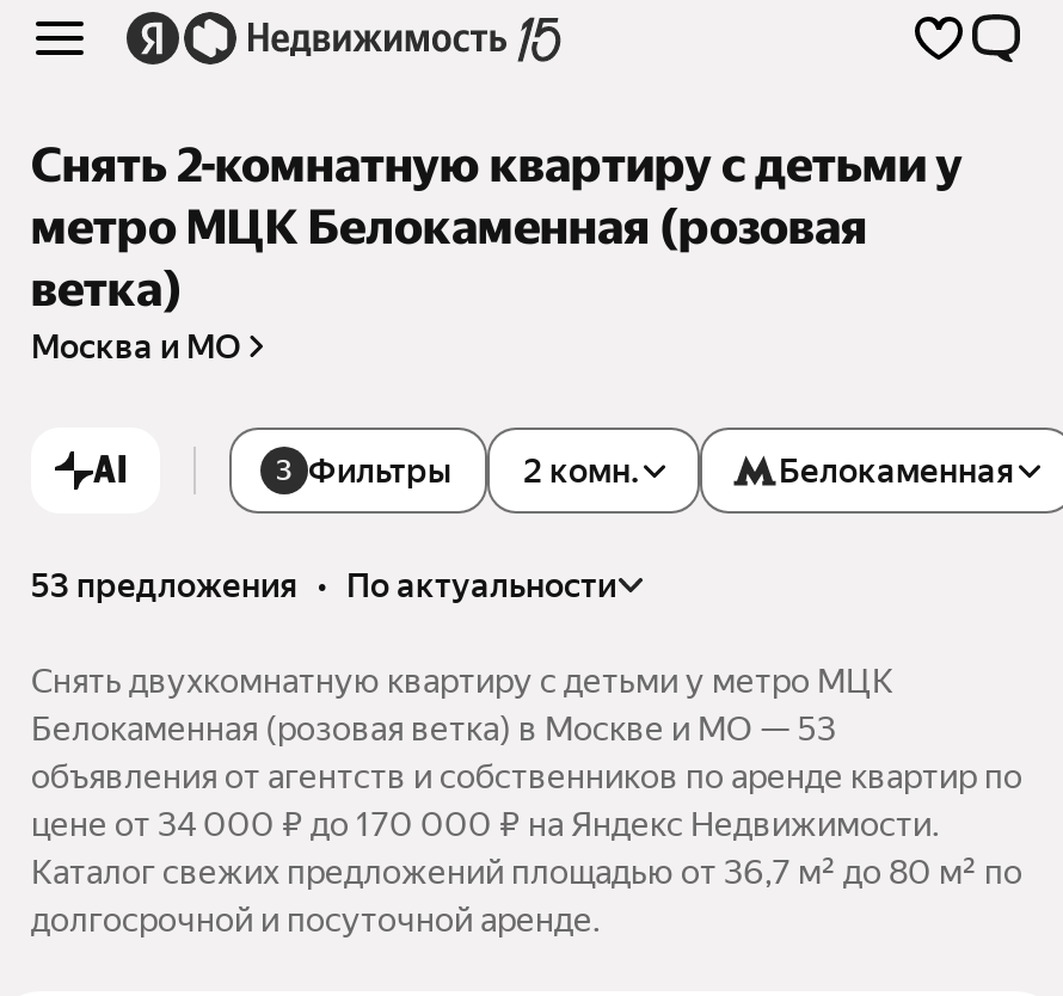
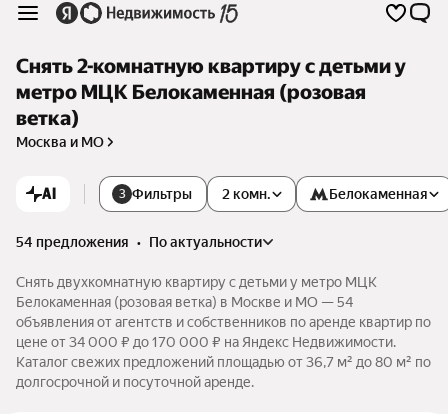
- 53 предложения • по актуальности
+ 54 предложения • по актуальности

- Белокаменная (розовая ветка) в Москве и МО — 53
+ Белокаменная (розовая ветка) в Москве и МО — 54
